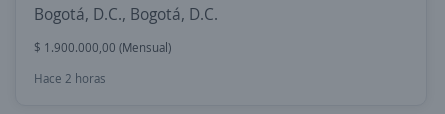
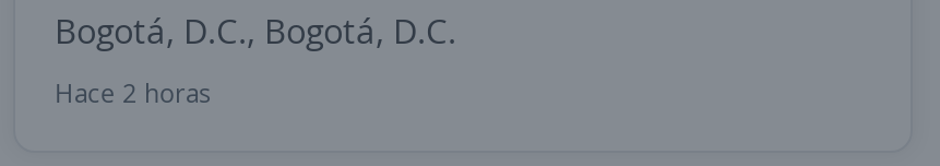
- $ 1.900.000,00 (Mensual)
